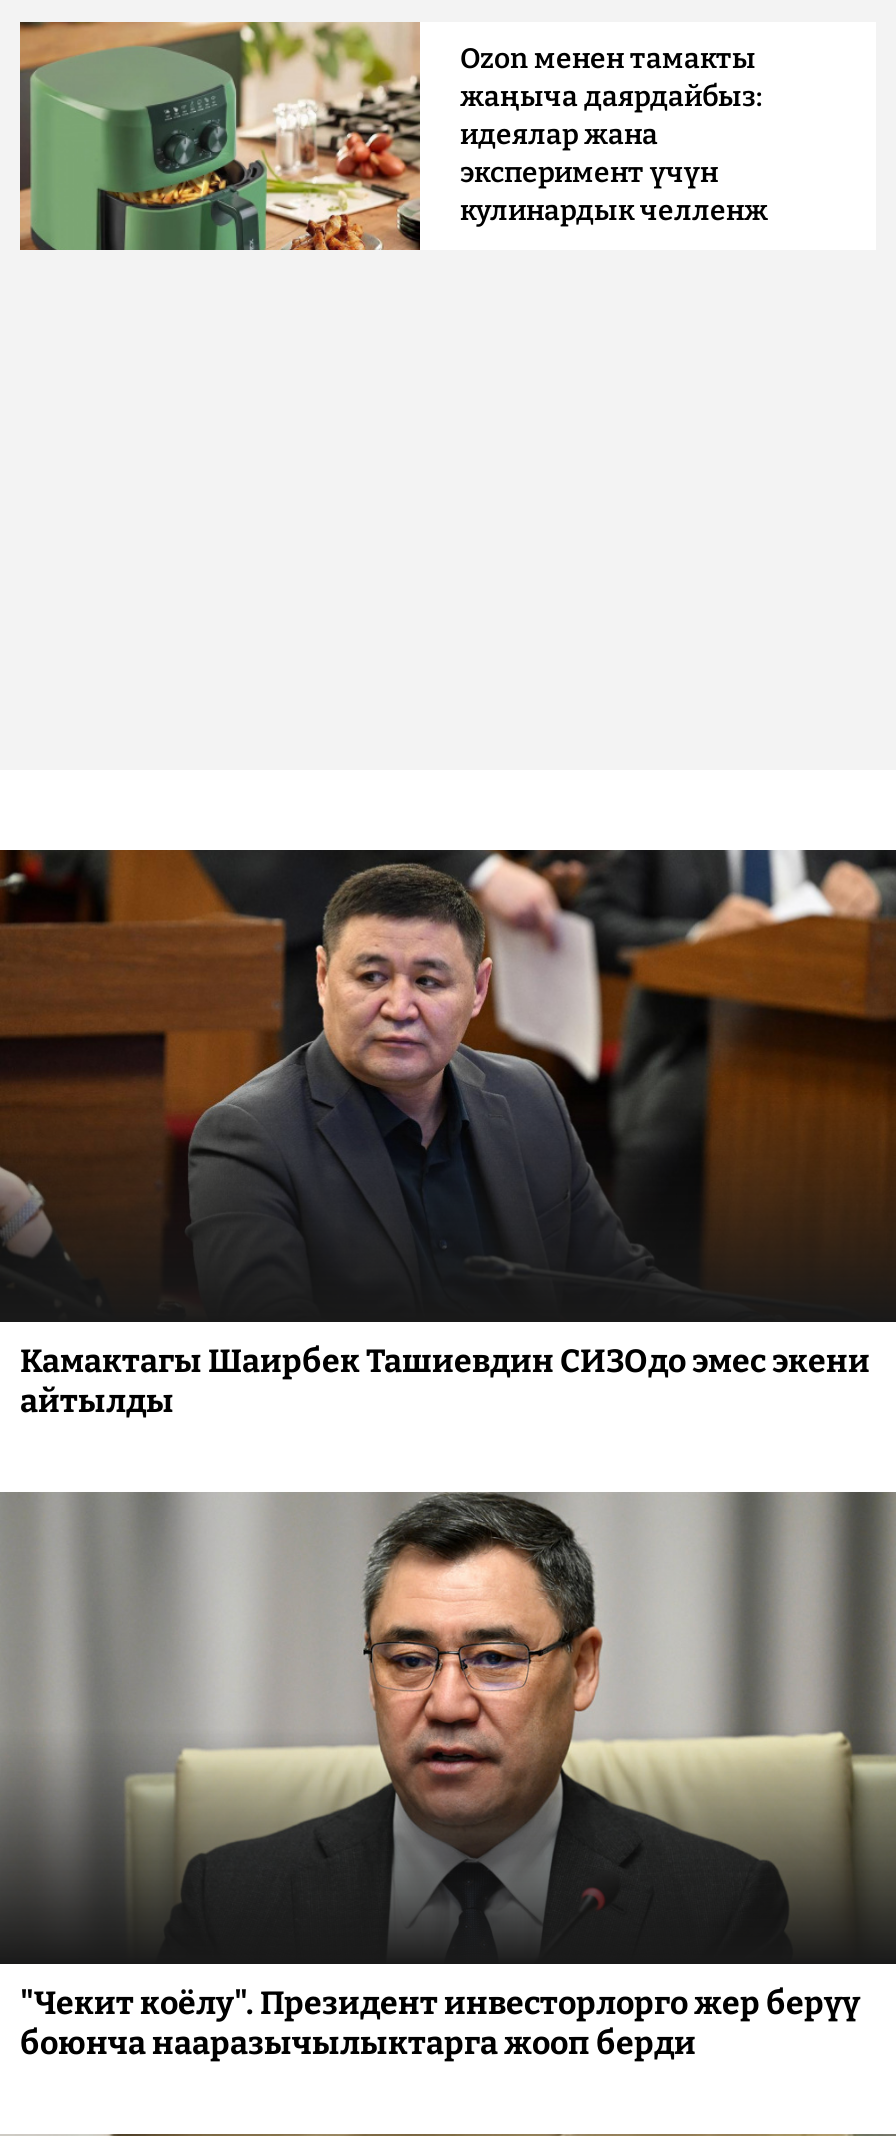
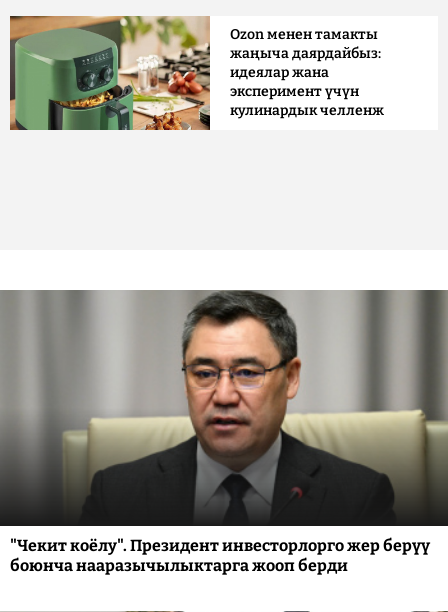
- [image]
- Камактагы Шаирбек Ташиевдин СИЗОдо эмес экени
- айтылды
